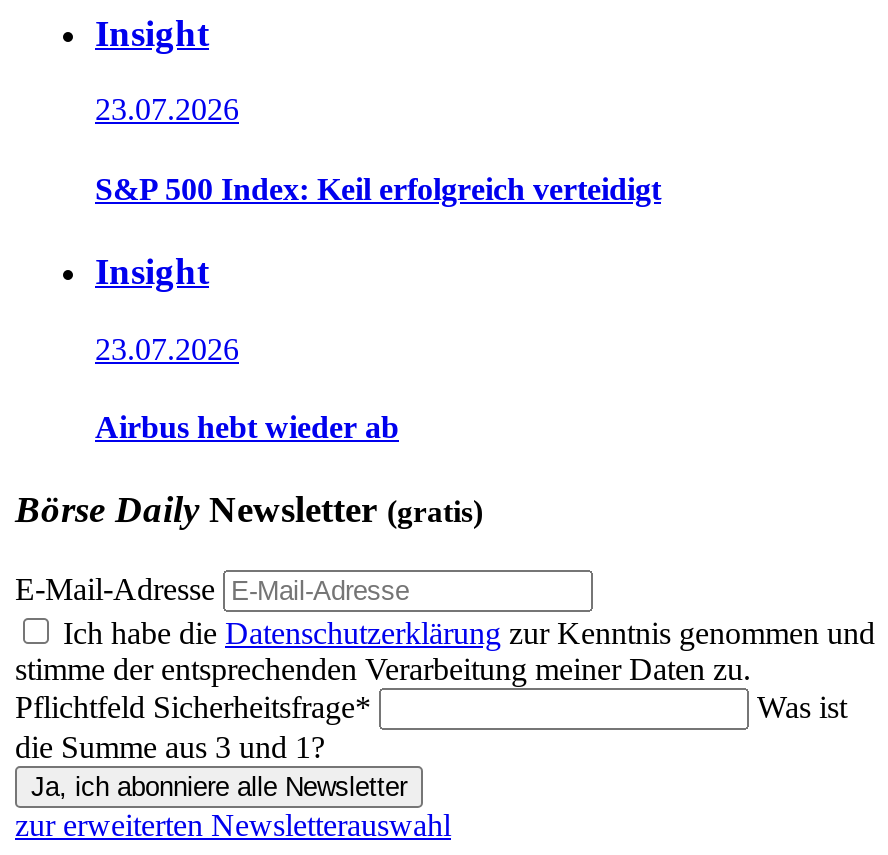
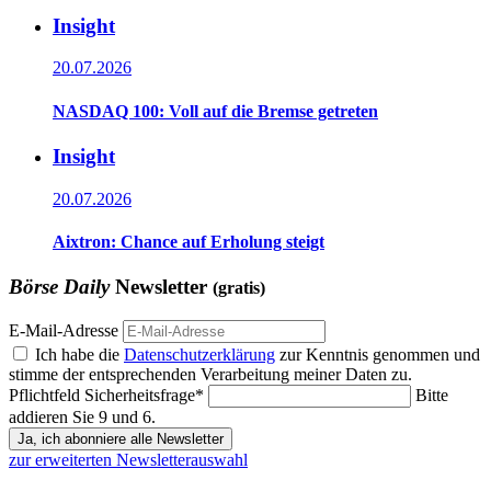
- 23.07.2026
+ 20.07.2026

- S&P 500 Index: Keil erfolgreich verteidigt
+ NASDAQ 100: Voll auf die Bremse getreten

- 23.07.2026
+ 20.07.2026

- Airbus hebt wieder ab
+ Aixtron: Chance auf Erholung steigt

- Was ist
- die Summe aus 3 und 1?
+ Bitte
+ addieren Sie 9 und 6.
